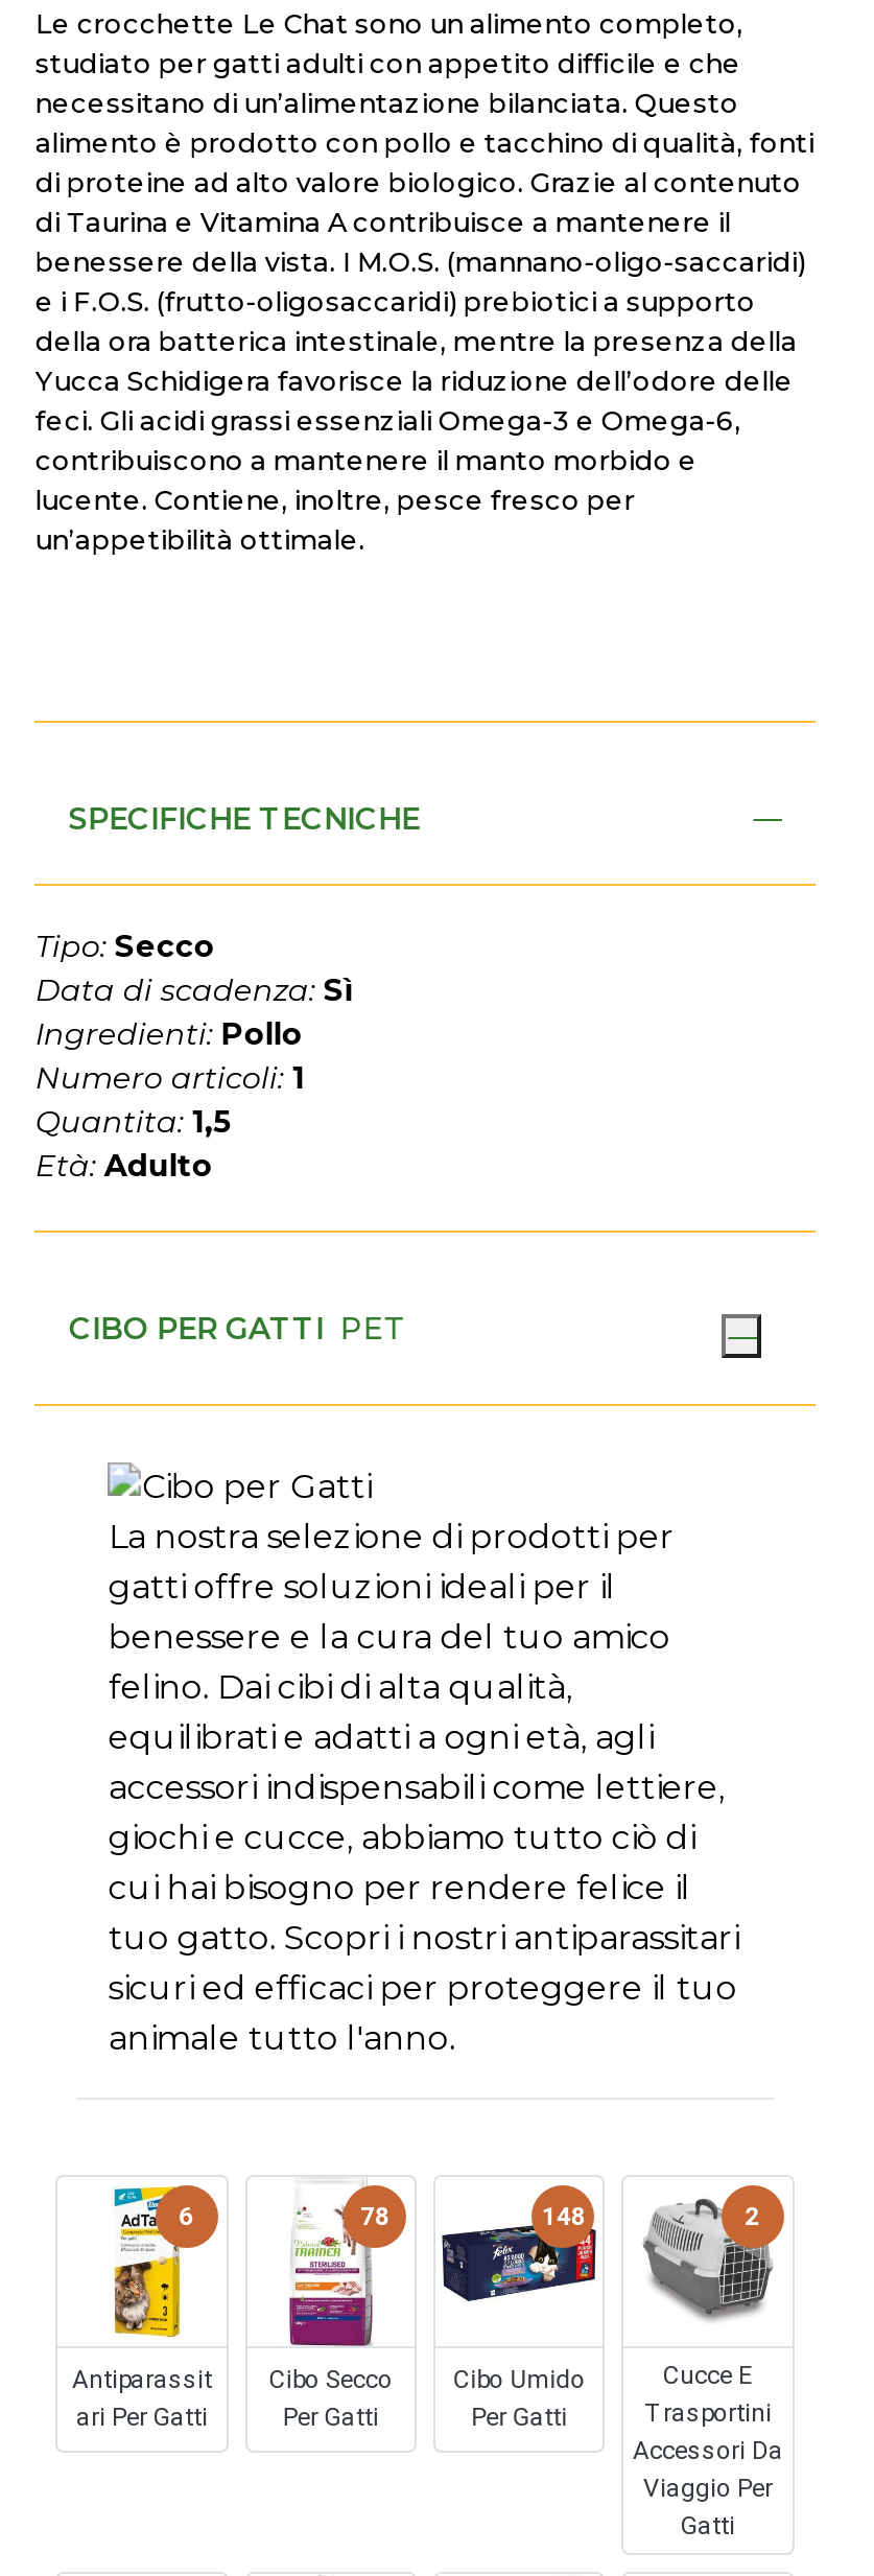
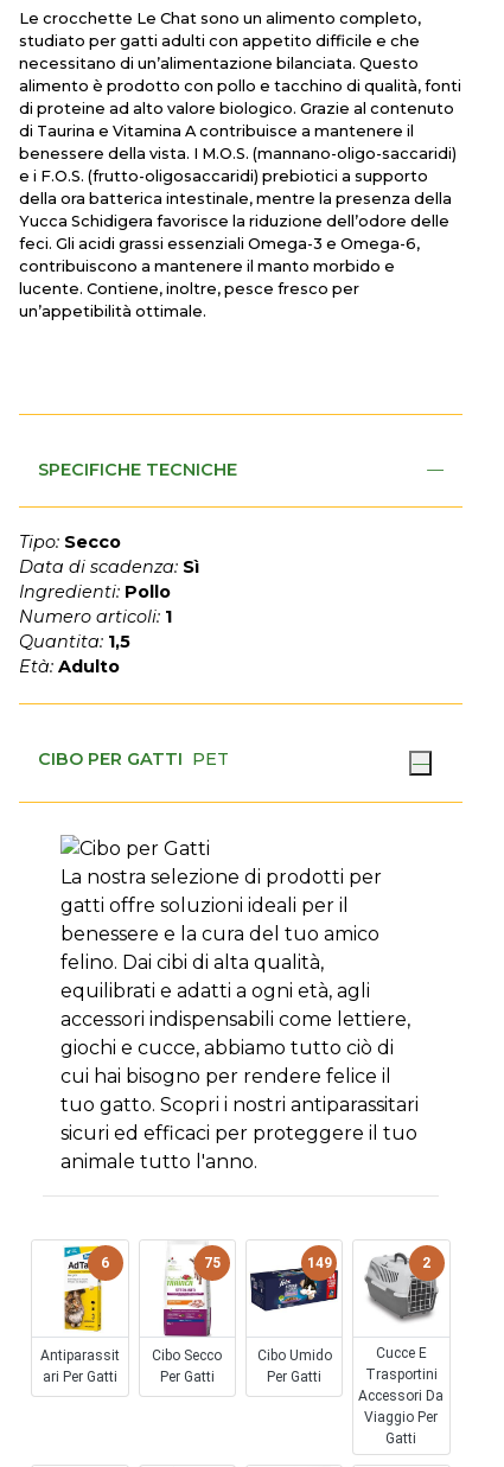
- 78
+ 75

- 148
+ 149
